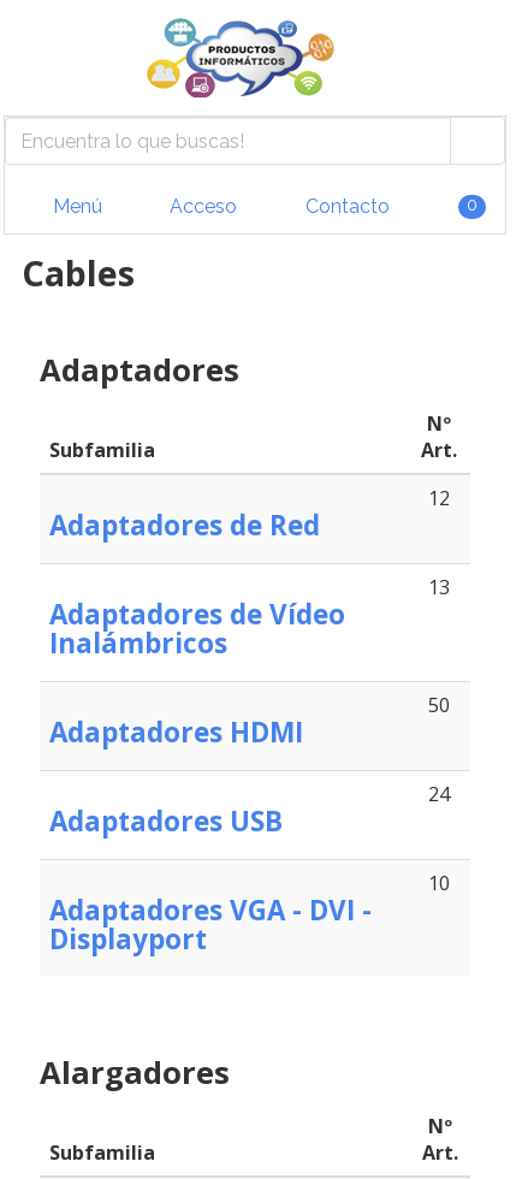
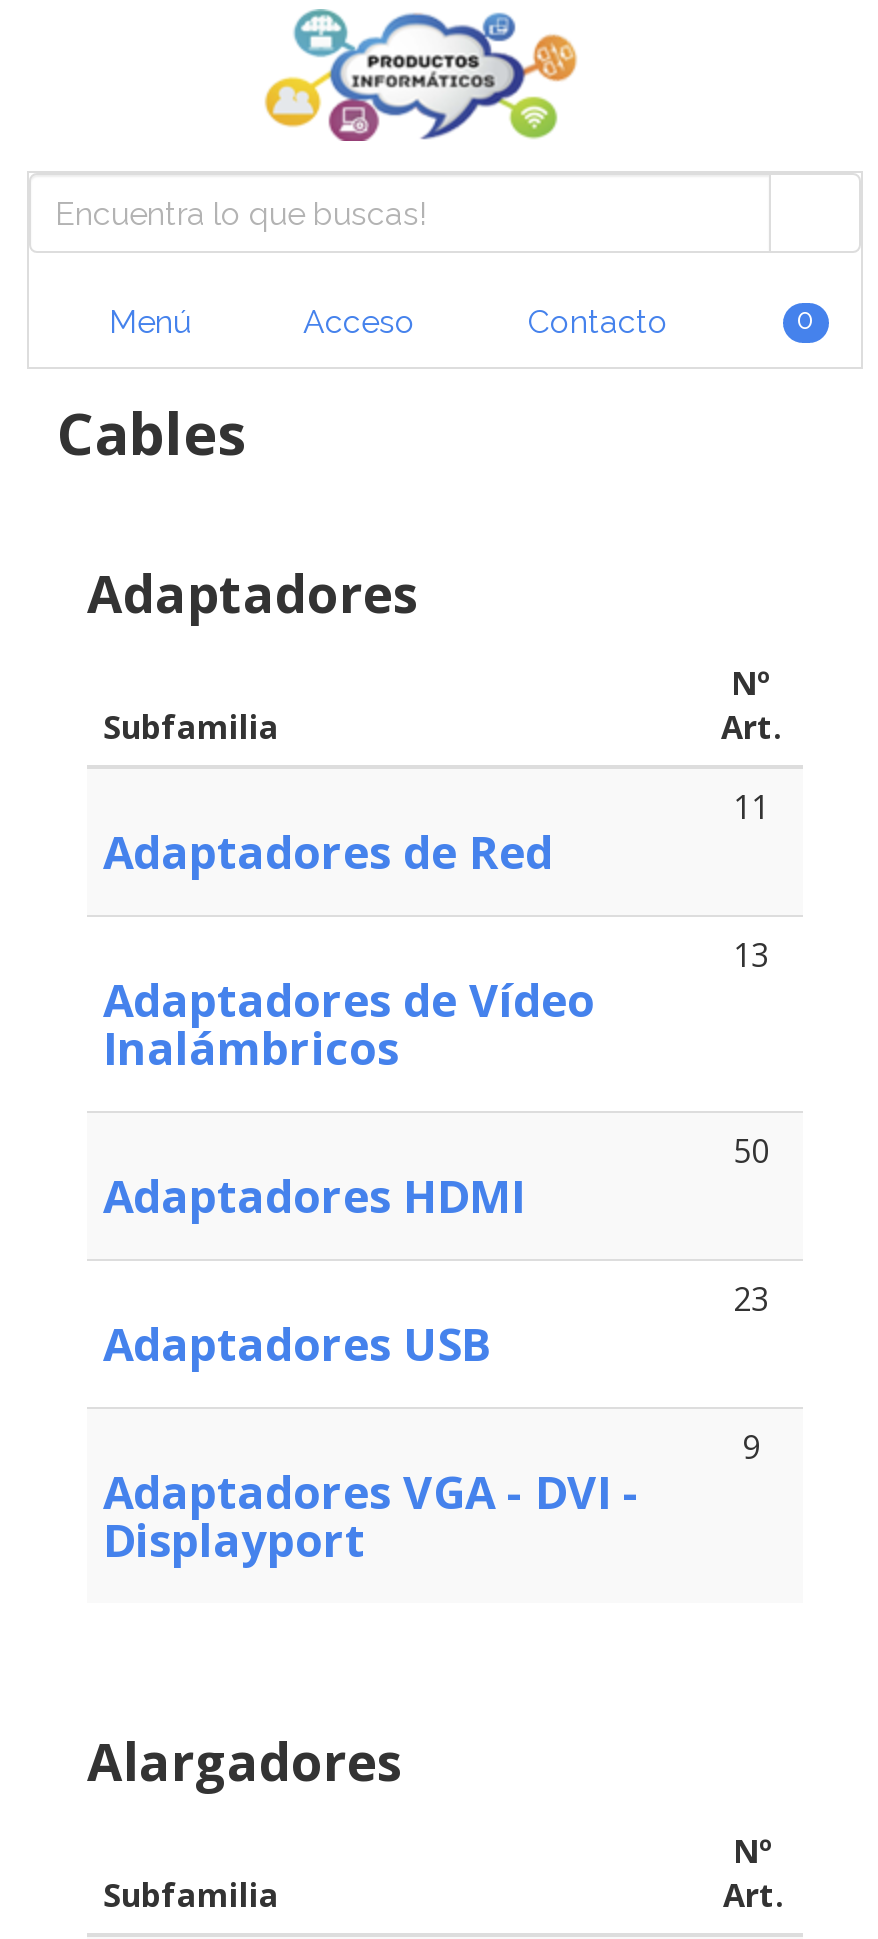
- 12
+ 11

- 24
+ 23

- 10
+ 9
